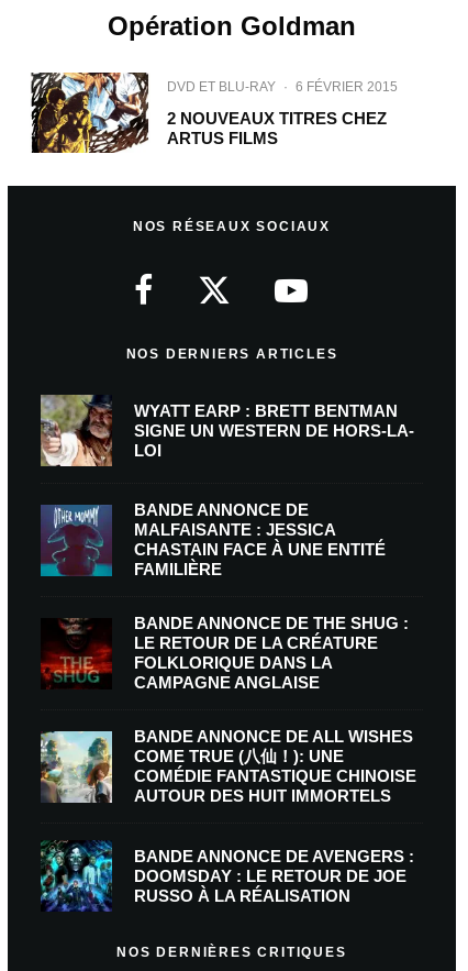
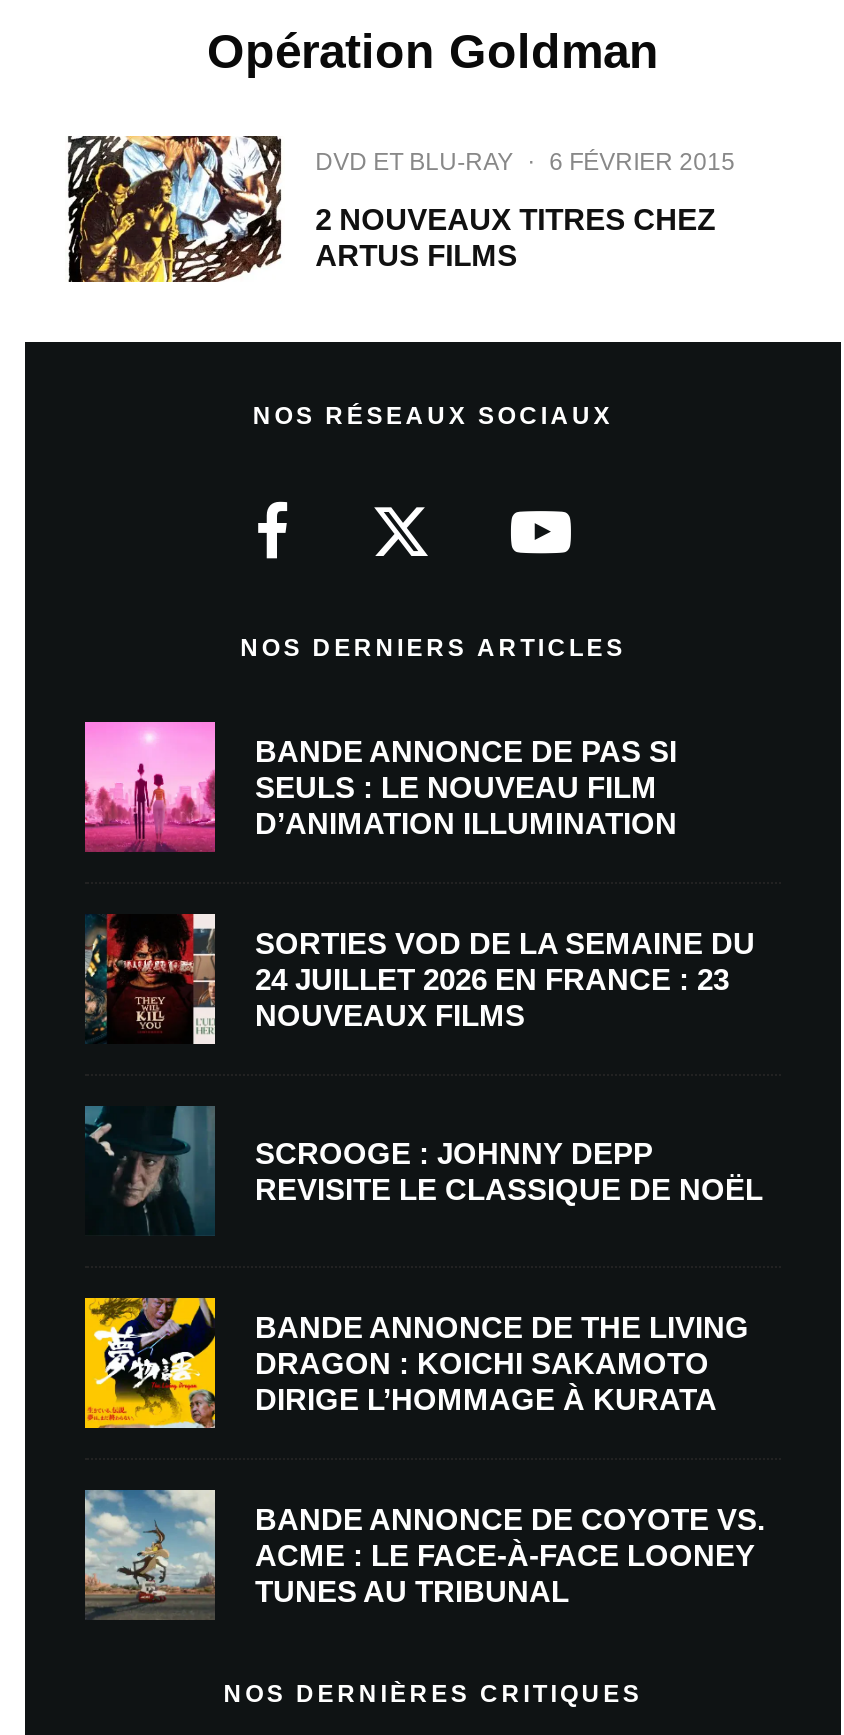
- [image]
- WYATT EARP : BRETT BENTMAN
- SIGNE UN WESTERN DE HORS-LA-
- LOI
+ [image]
+ BANDE ANNONCE DE PAS SI
+ SEULS : LE NOUVEAU FILM
+ D’ANIMATION ILLUMINATION

- [image]
- BANDE ANNONCE DE
- MALFAISANTE : JESSICA
- CHASTAIN FACE À UNE ENTITÉ
- FAMILIÈRE
+ [image]
+ SORTIES VOD DE LA SEMAINE DU
+ 24 JUILLET 2026 EN FRANCE : 23
+ NOUVEAUX FILMS

- [image]
- BANDE ANNONCE DE THE SHUG :
- LE RETOUR DE LA CRÉATURE
- FOLKLORIQUE DANS LA
- CAMPAGNE ANGLAISE
+ [image]
+ SCROOGE : JOHNNY DEPP
+ REVISITE LE CLASSIQUE DE NOËL

- [image]
- BANDE ANNONCE DE ALL WISHES
- COME TRUE (八仙！): UNE
- COMÉDIE FANTASTIQUE CHINOISE
- AUTOUR DES HUIT IMMORTELS
+ [image]
+ BANDE ANNONCE DE THE LIVING
+ DRAGON : KOICHI SAKAMOTO
+ DIRIGE L’HOMMAGE À KURATA

- [image]
- BANDE ANNONCE DE AVENGERS :
- DOOMSDAY : LE RETOUR DE JOE
- RUSSO À LA RÉALISATION
+ [image]
+ BANDE ANNONCE DE COYOTE VS.
+ ACME : LE FACE-À-FACE LOONEY
+ TUNES AU TRIBUNAL
